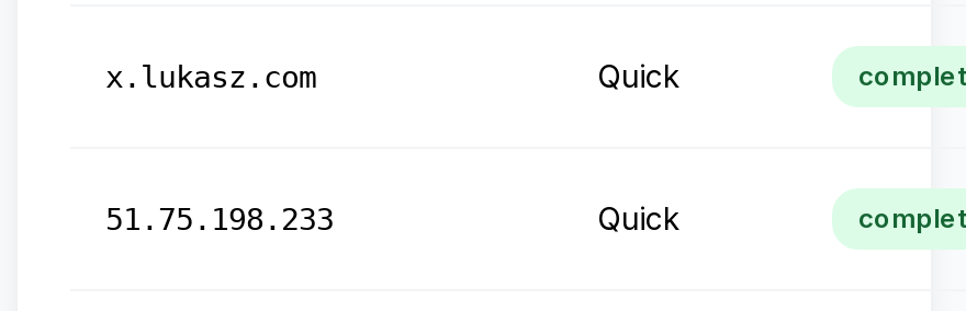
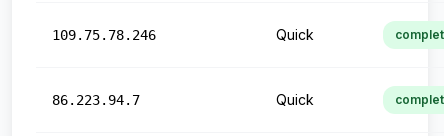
- x.lukasz.com
+ 109.75.78.246

- 51.75.198.233
+ 86.223.94.7
